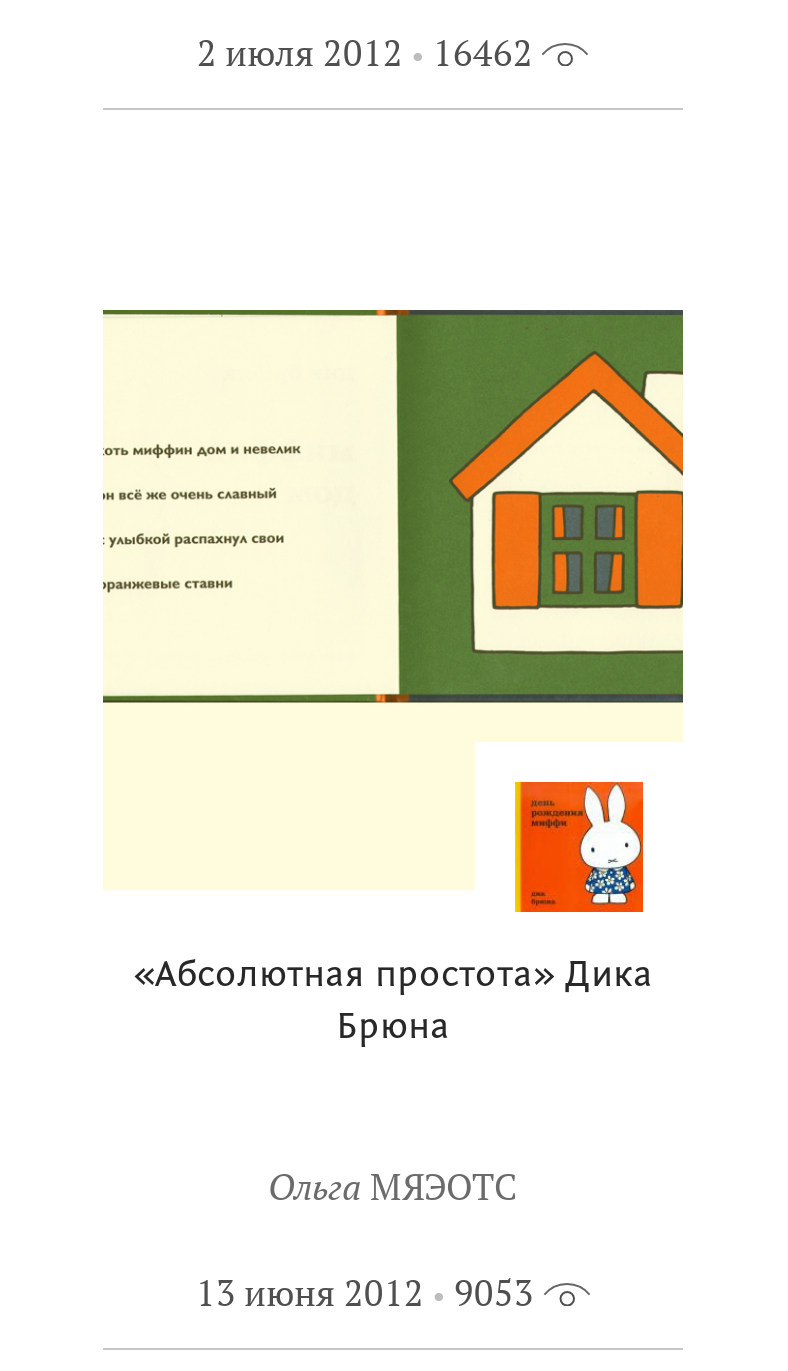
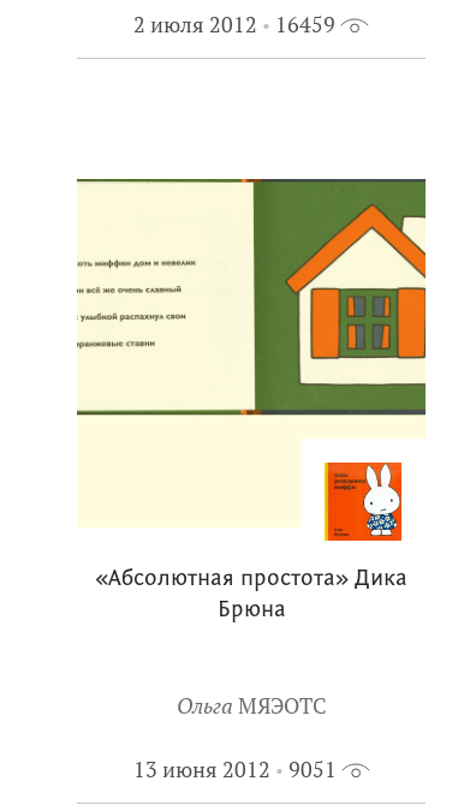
- 2 июля 2012 16462
+ 2 июля 2012 16459

- 13 июня 2012 9053
+ 13 июня 2012 9051
